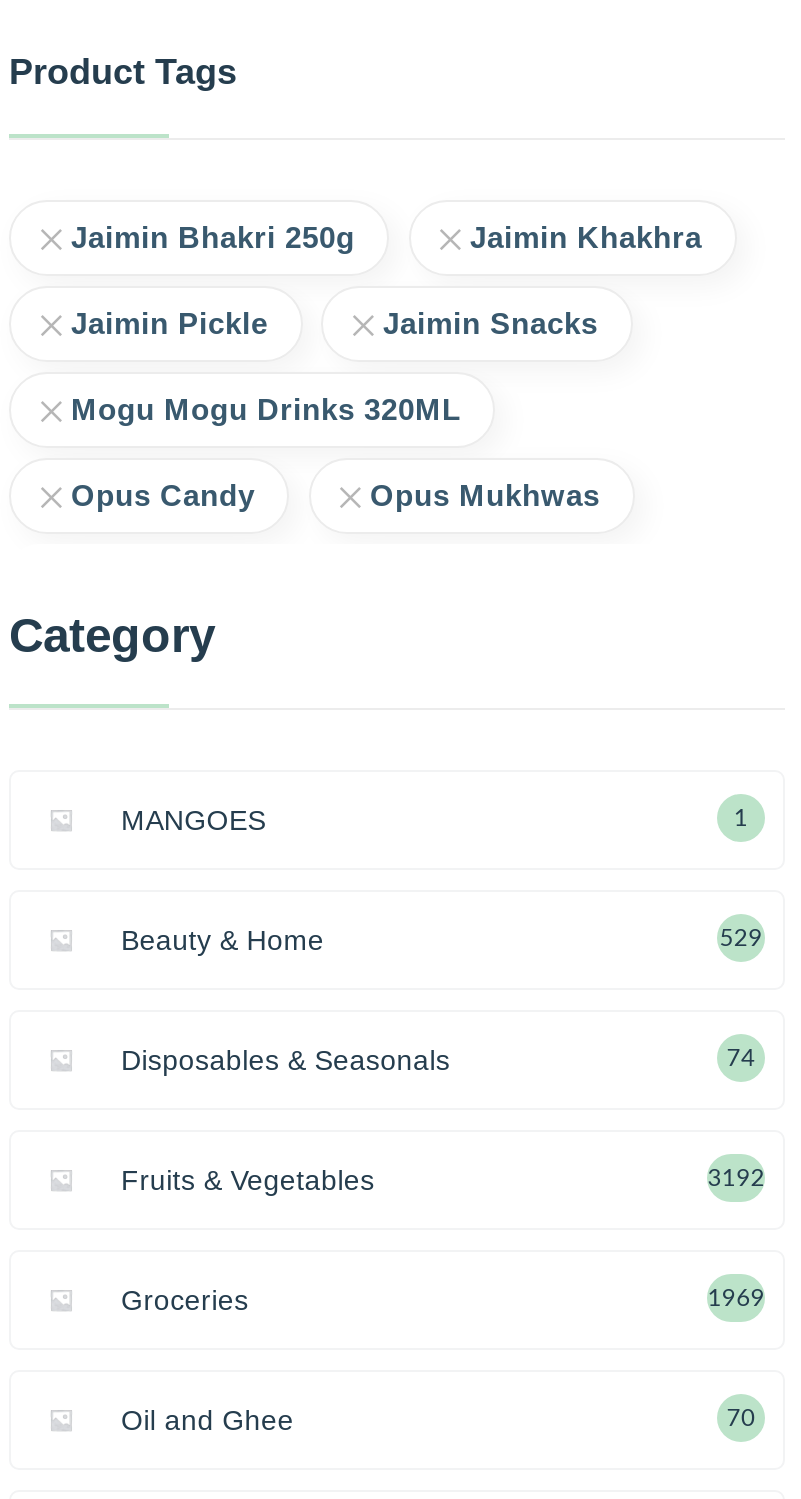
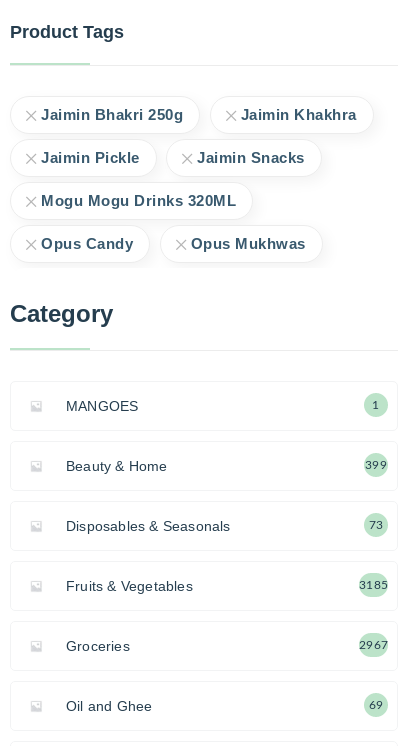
- 529
+ 399

- 74
+ 73

- 3192
+ 3185

- 1969
+ 2967

- 70
+ 69
